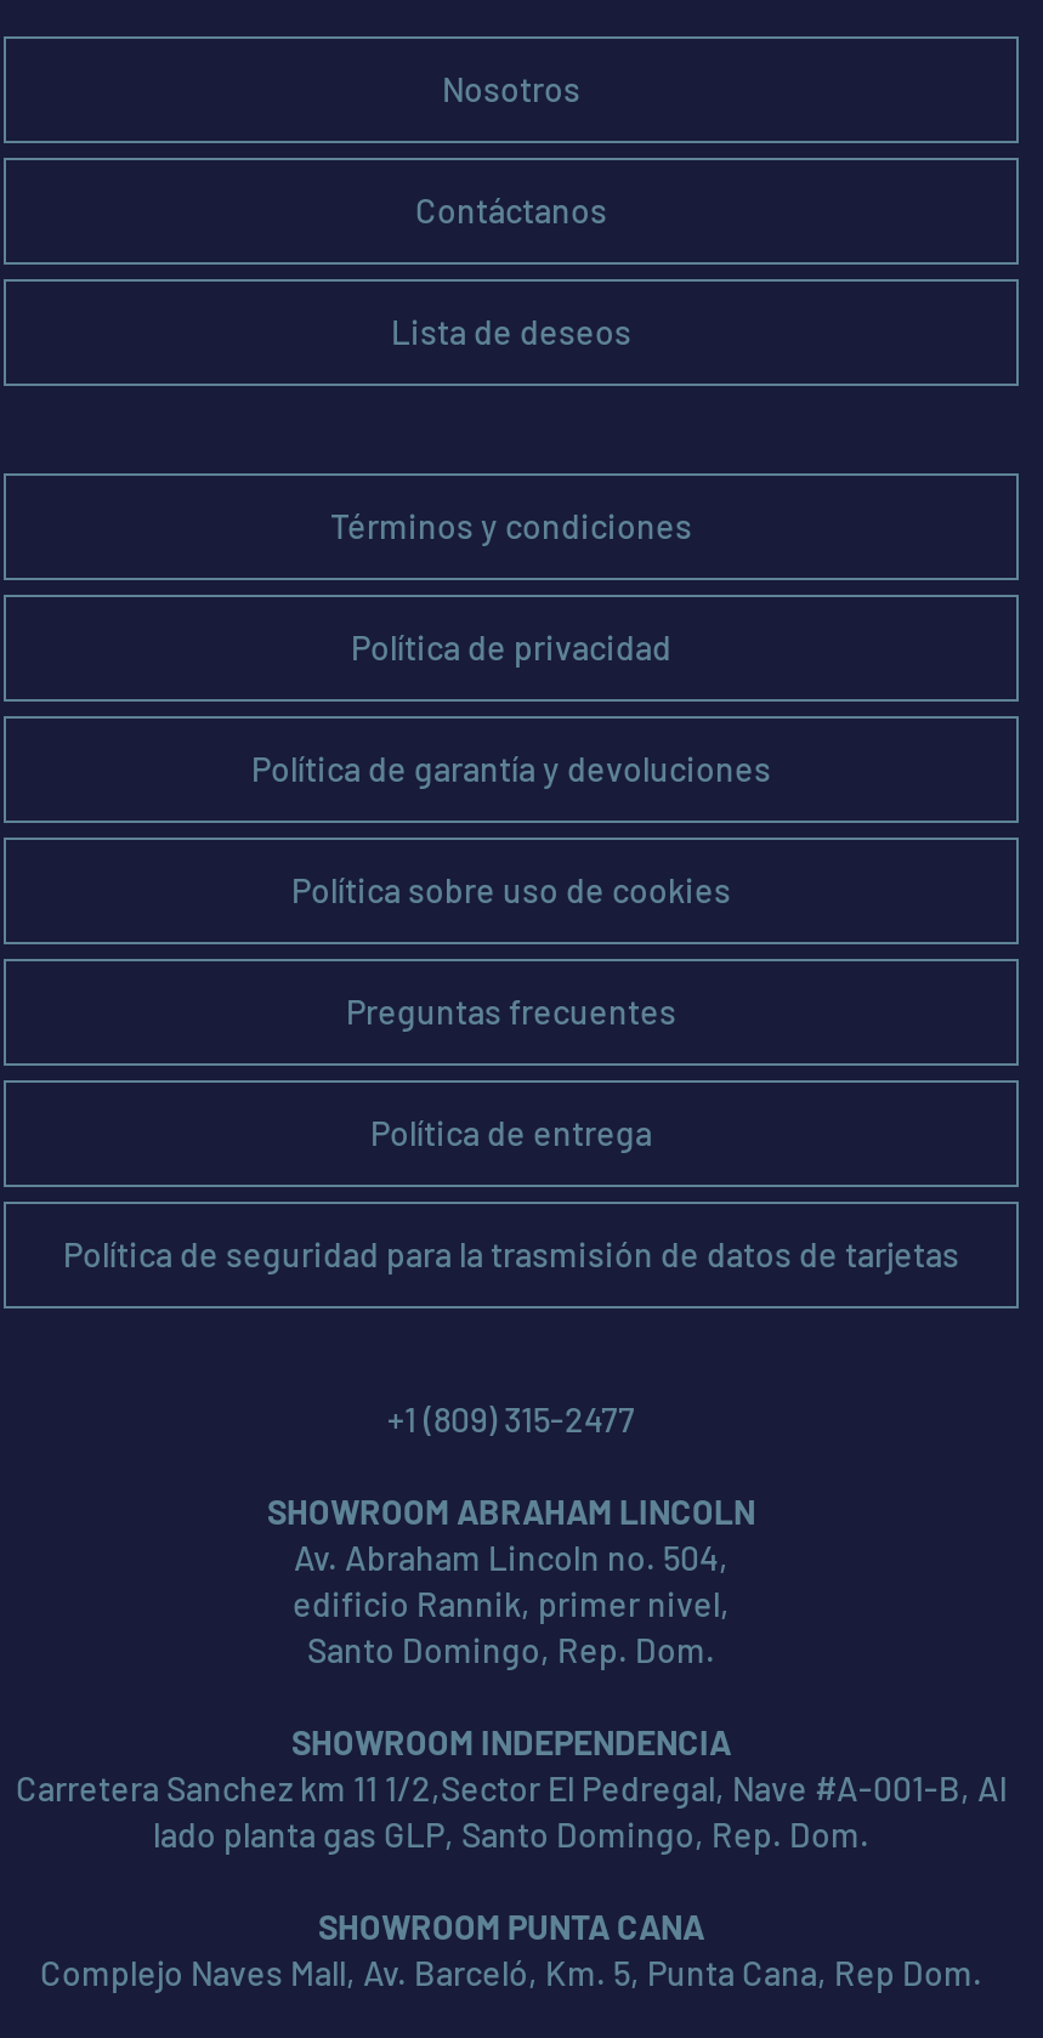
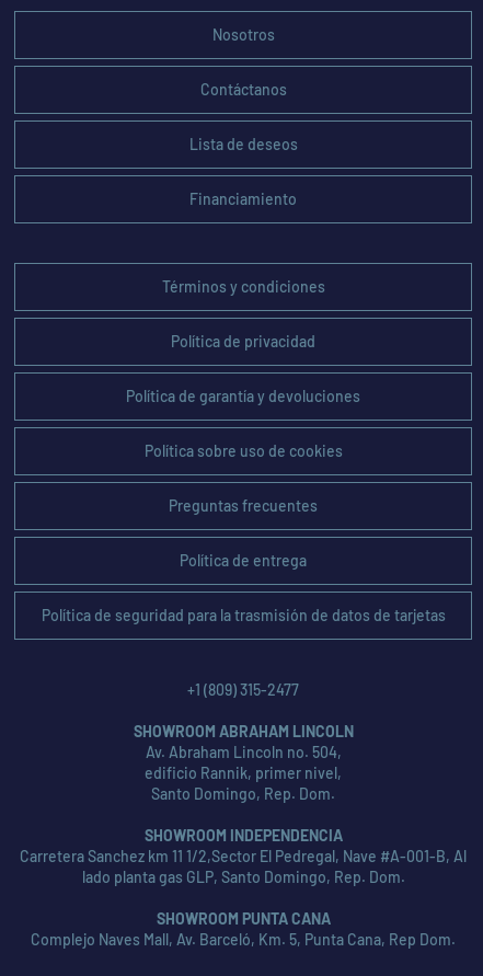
+ Financiamiento
